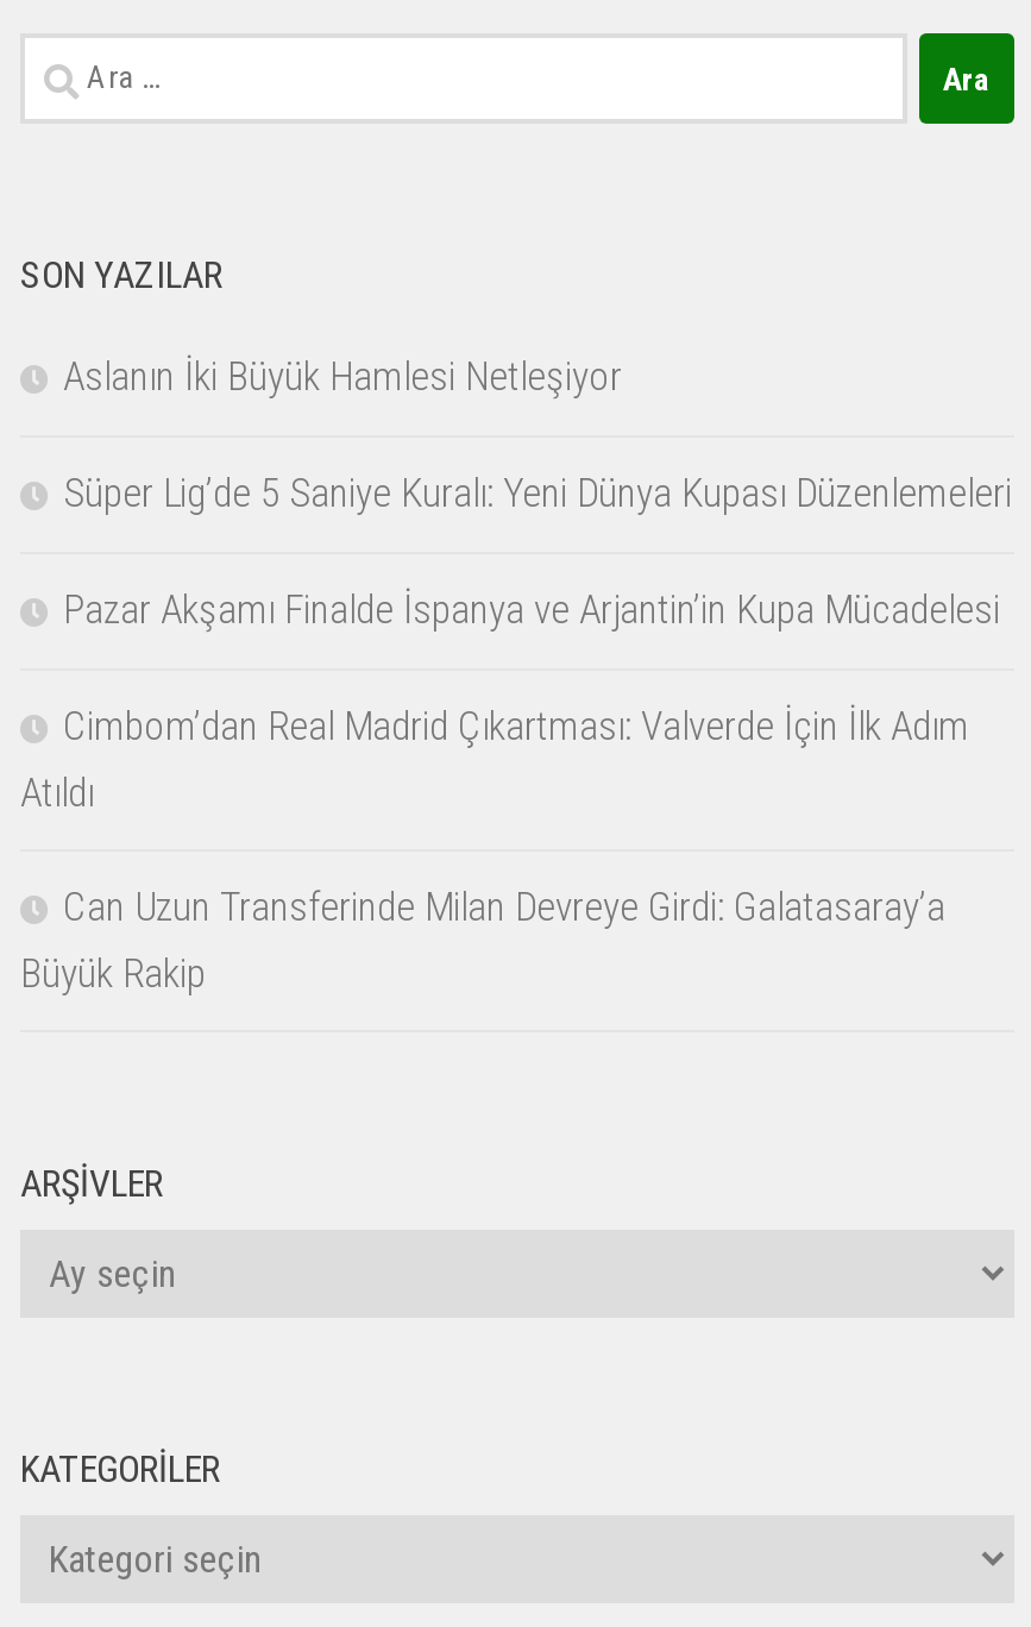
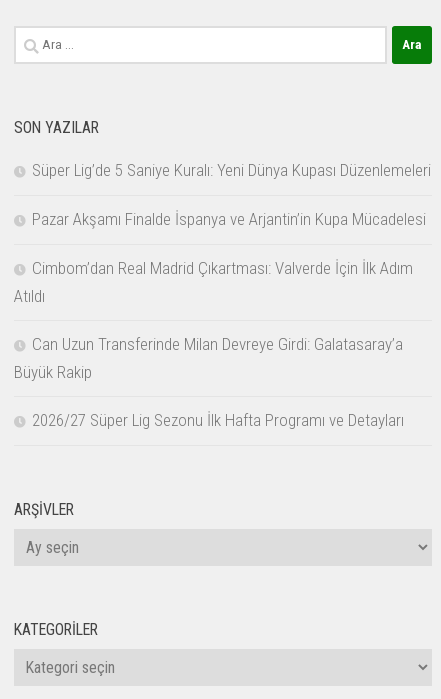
- Aslanın İki Büyük Hamlesi Netleşiyor

moved up: Süper Lig’de 5 Saniye Kuralı: Yeni Dünya Kupası Düzenlemeleri | Pazar Akşamı Finalde İspanya ve Arjantin’in Kupa Mücadelesi | Cimbom’dan Real Madrid Çıkartması: Valverde İçin İlk Adım | Atıldı | Can Uzun Transferinde Milan Devreye Girdi: Galatasaray’a | Büyük Rakip

+ 2026/27 Süper Lig Sezonu İlk Hafta Programı ve Detayları
